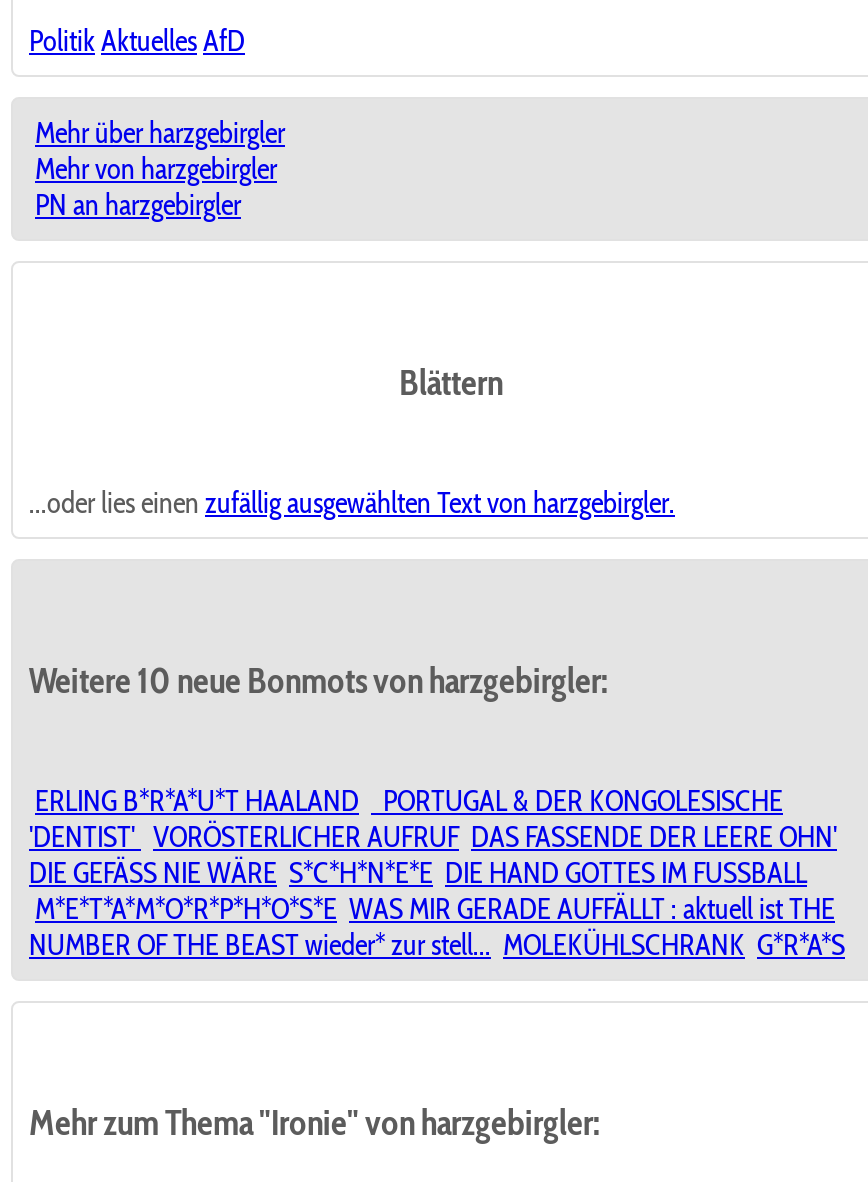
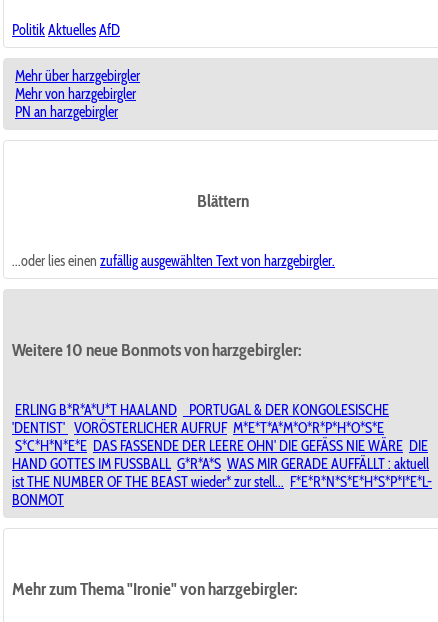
- 'DENTIST'︎ ︎ VORÖSTERLICHER AUFRUF DAS FASSENDE DER LEERE OHN'
- DIE GEFÄSS NIE WÄRE S*C*H*N*E*E DIE HAND GOTTES IM FUSSBALL
- M*E*T*A*M*O*R*P*H*O*S*E WAS MIR GERADE AUFFÄLLT : aktuell ist THE
- NUMBER OF THE BEAST wieder* zur stell... MOLEKÜHLSCHRANK G*R*A*S
+ 'DENTIST'︎ ︎ VORÖSTERLICHER AUFRUF M*E*T*A*M*O*R*P*H*O*S*E
+ S*C*H*N*E*E DAS FASSENDE DER LEERE OHN' DIE GEFÄSS NIE WÄRE DIE
+ HAND GOTTES IM FUSSBALL G*R*A*S WAS MIR GERADE AUFFÄLLT : aktuell
+ ist THE NUMBER OF THE BEAST wieder* zur stell... F*E*R*N*S*E*H*S*P*I*E*L-
+ BONMOT
